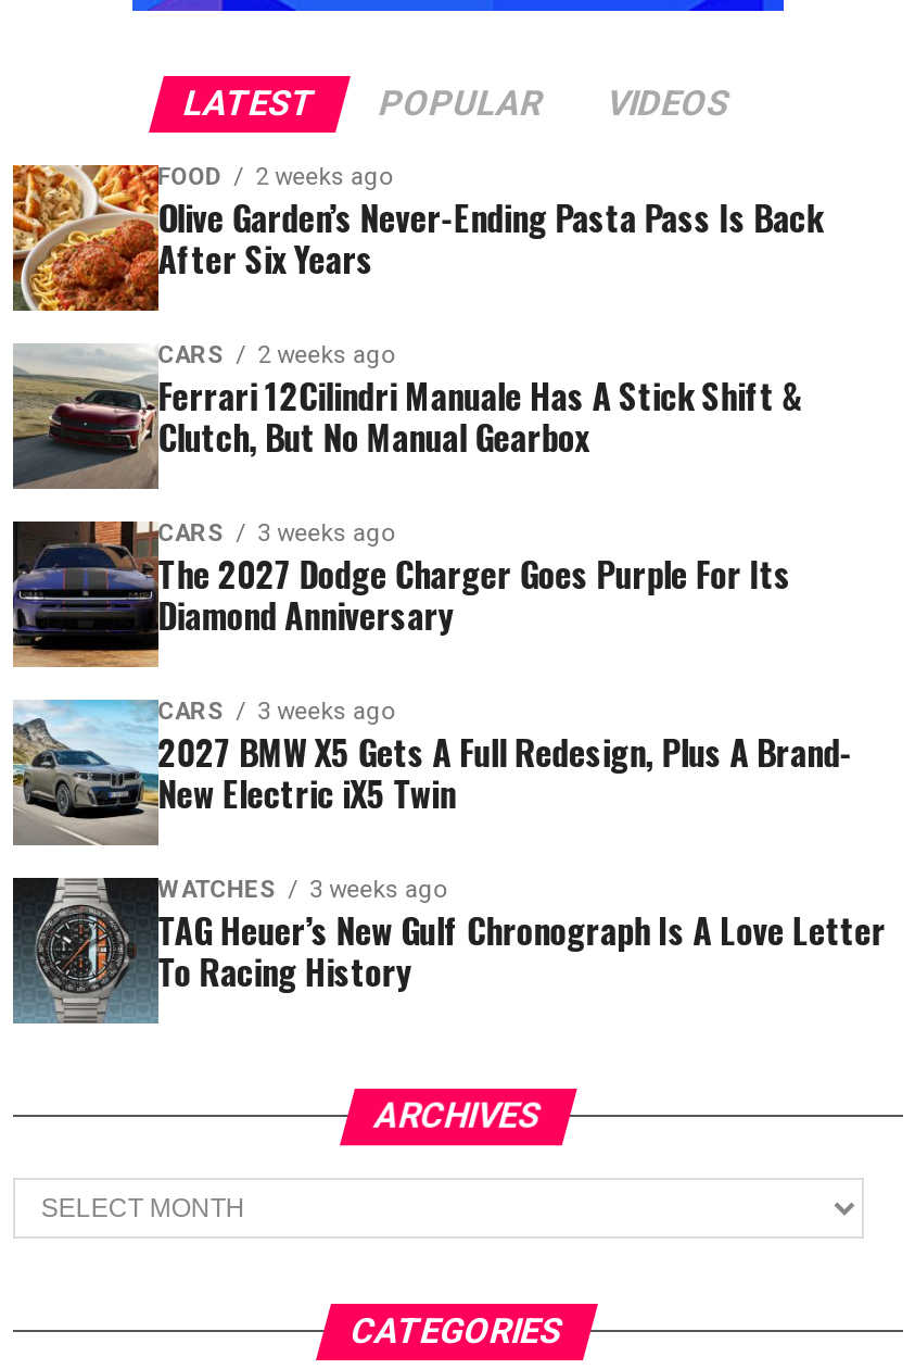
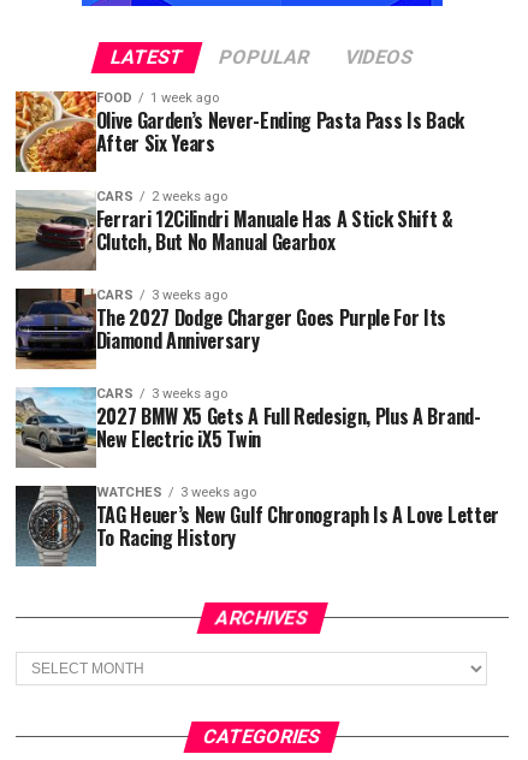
- FOOD 2 weeks ago
+ FOOD 1 week ago
